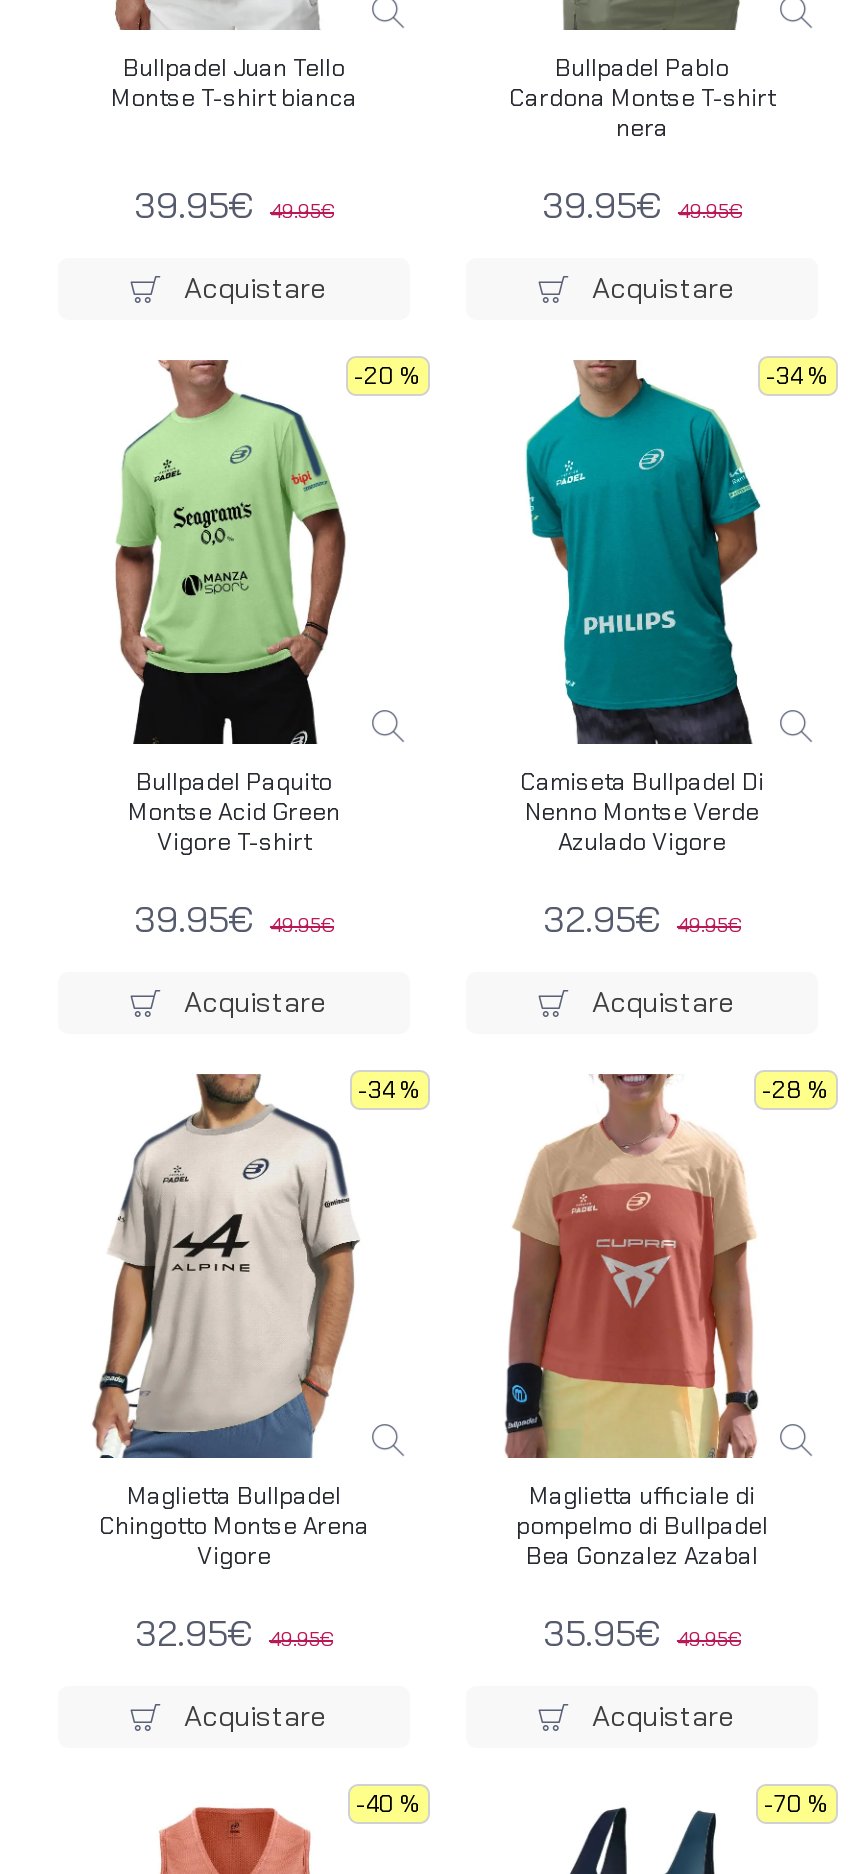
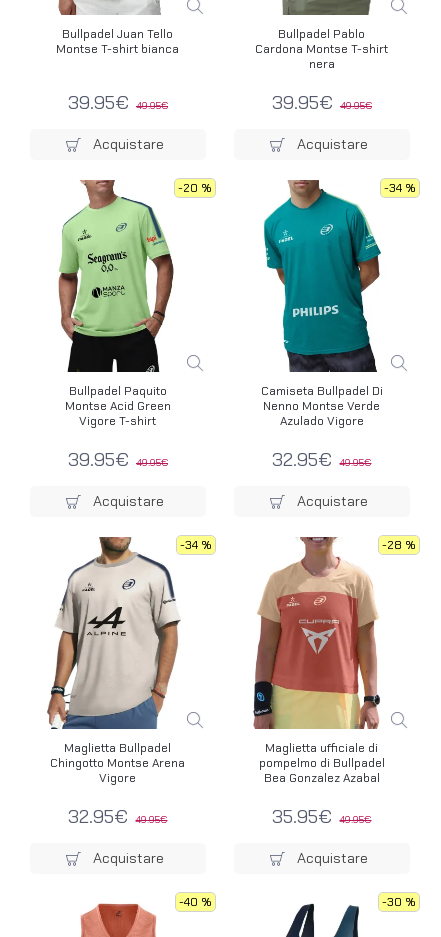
- -70 %
+ -30 %
